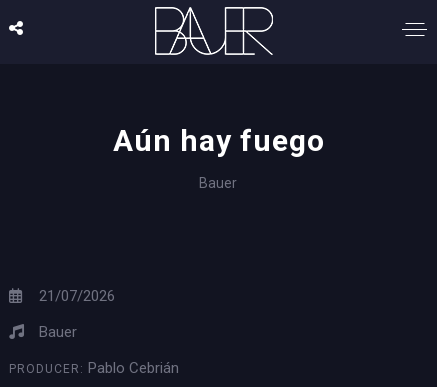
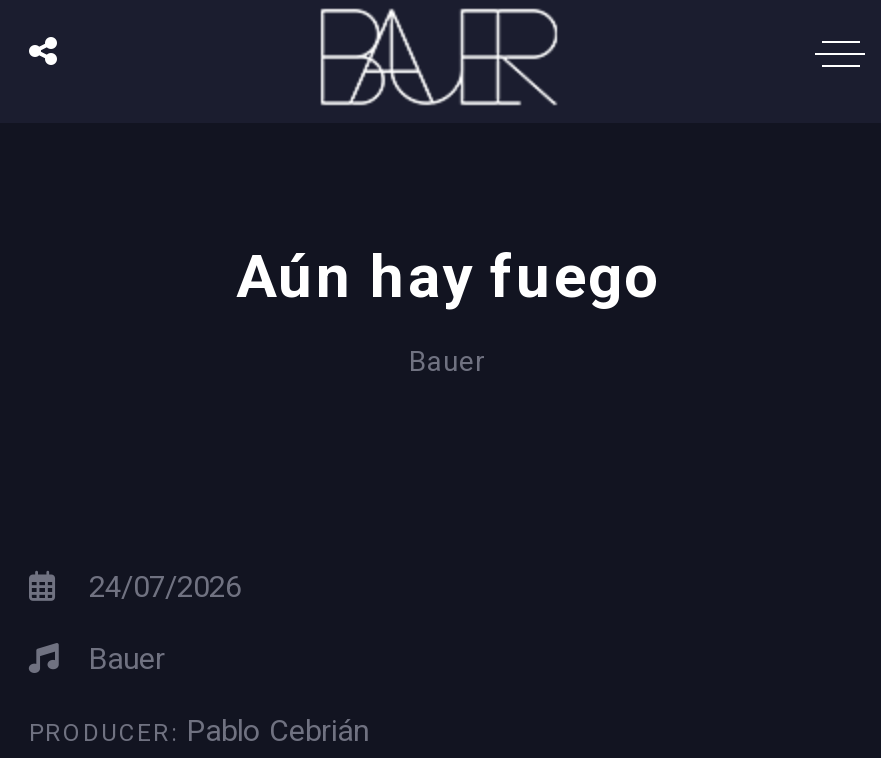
- 21/07/2026
+ 24/07/2026
